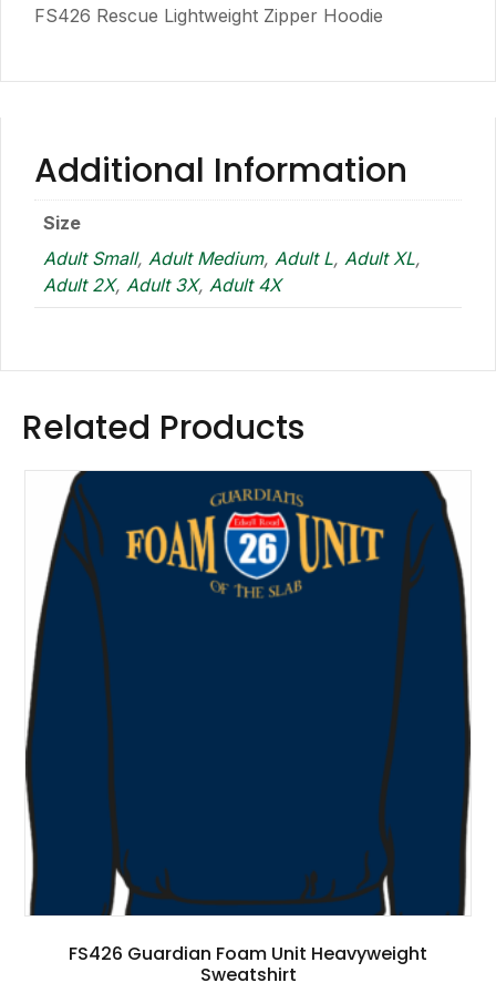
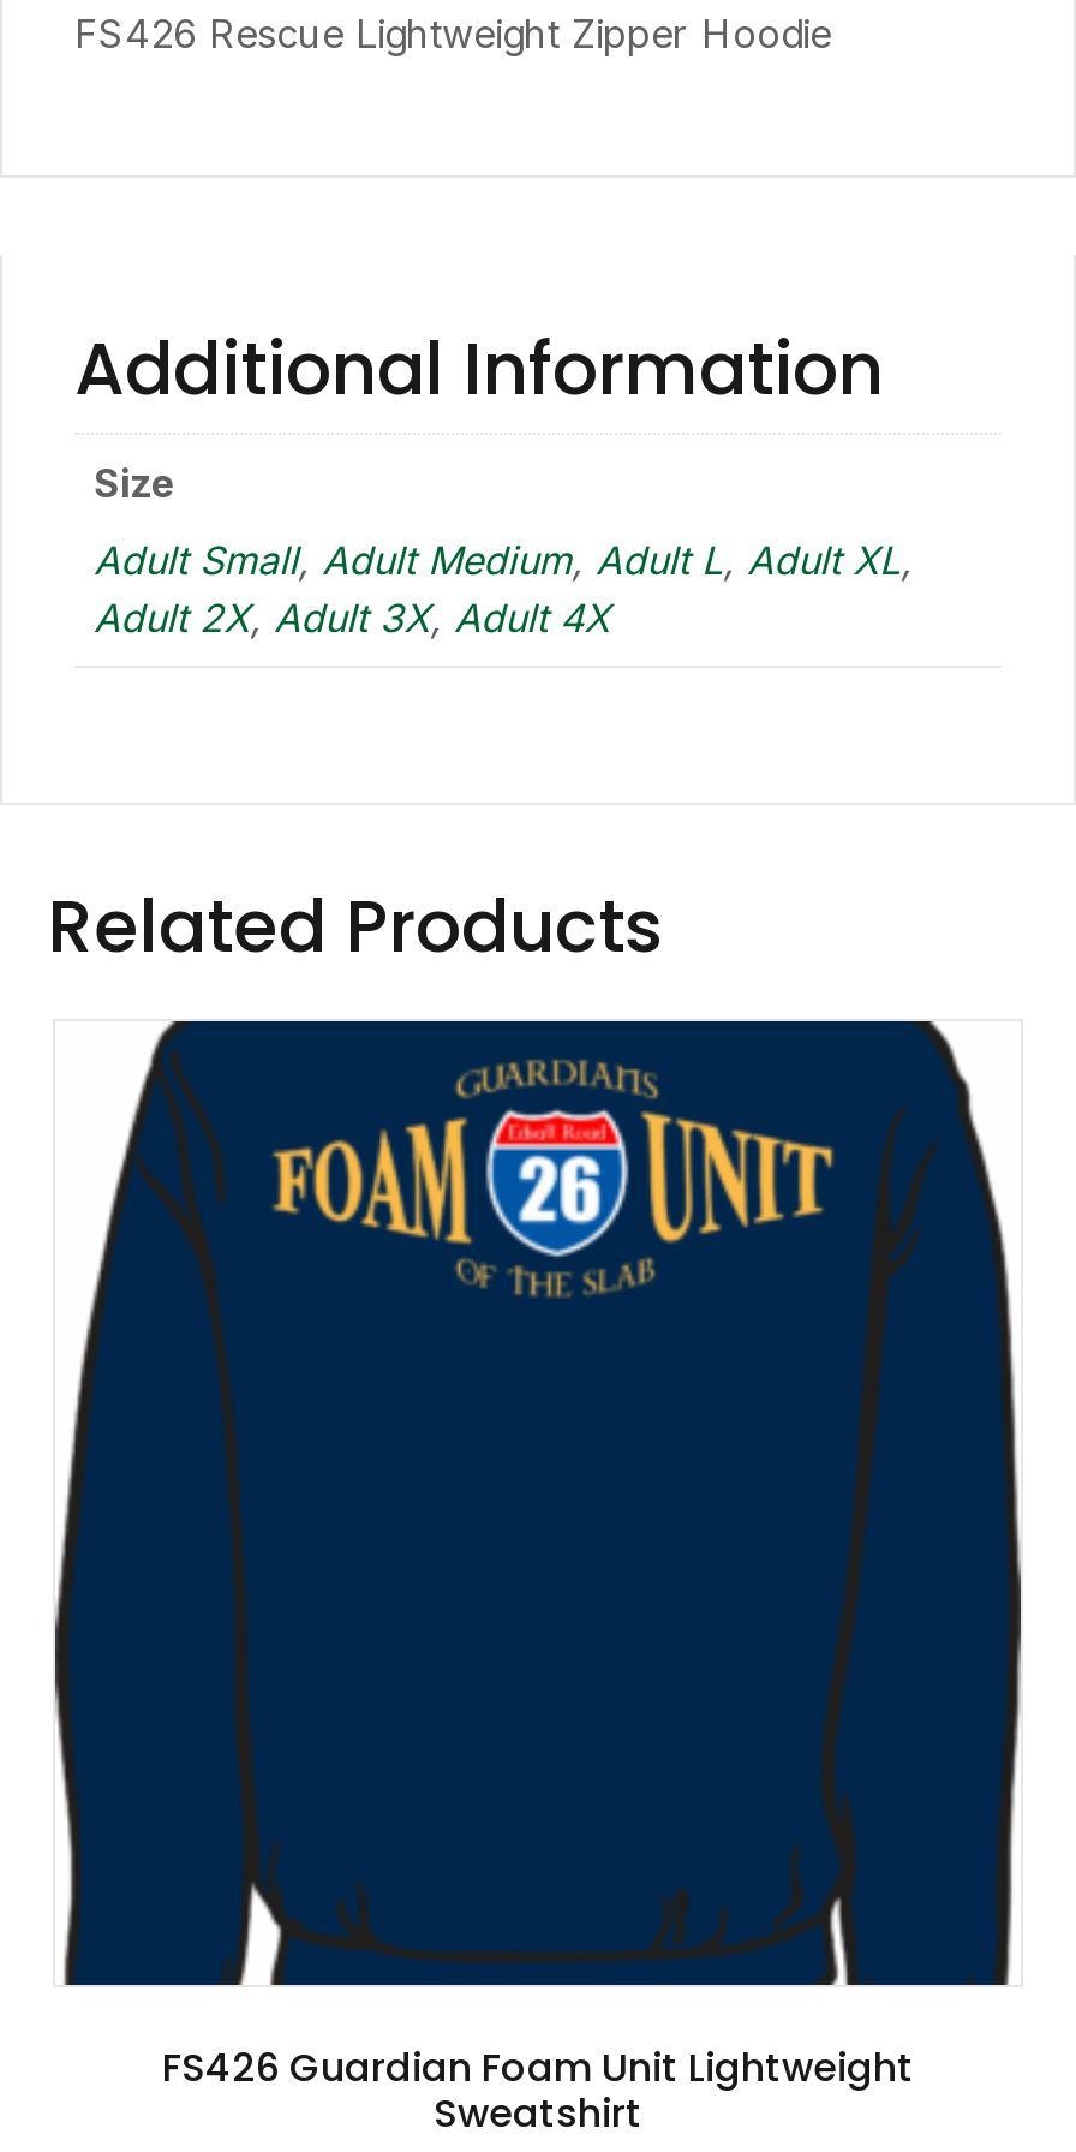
- FS426 Guardian Foam Unit Heavyweight
+ FS426 Guardian Foam Unit Lightweight
